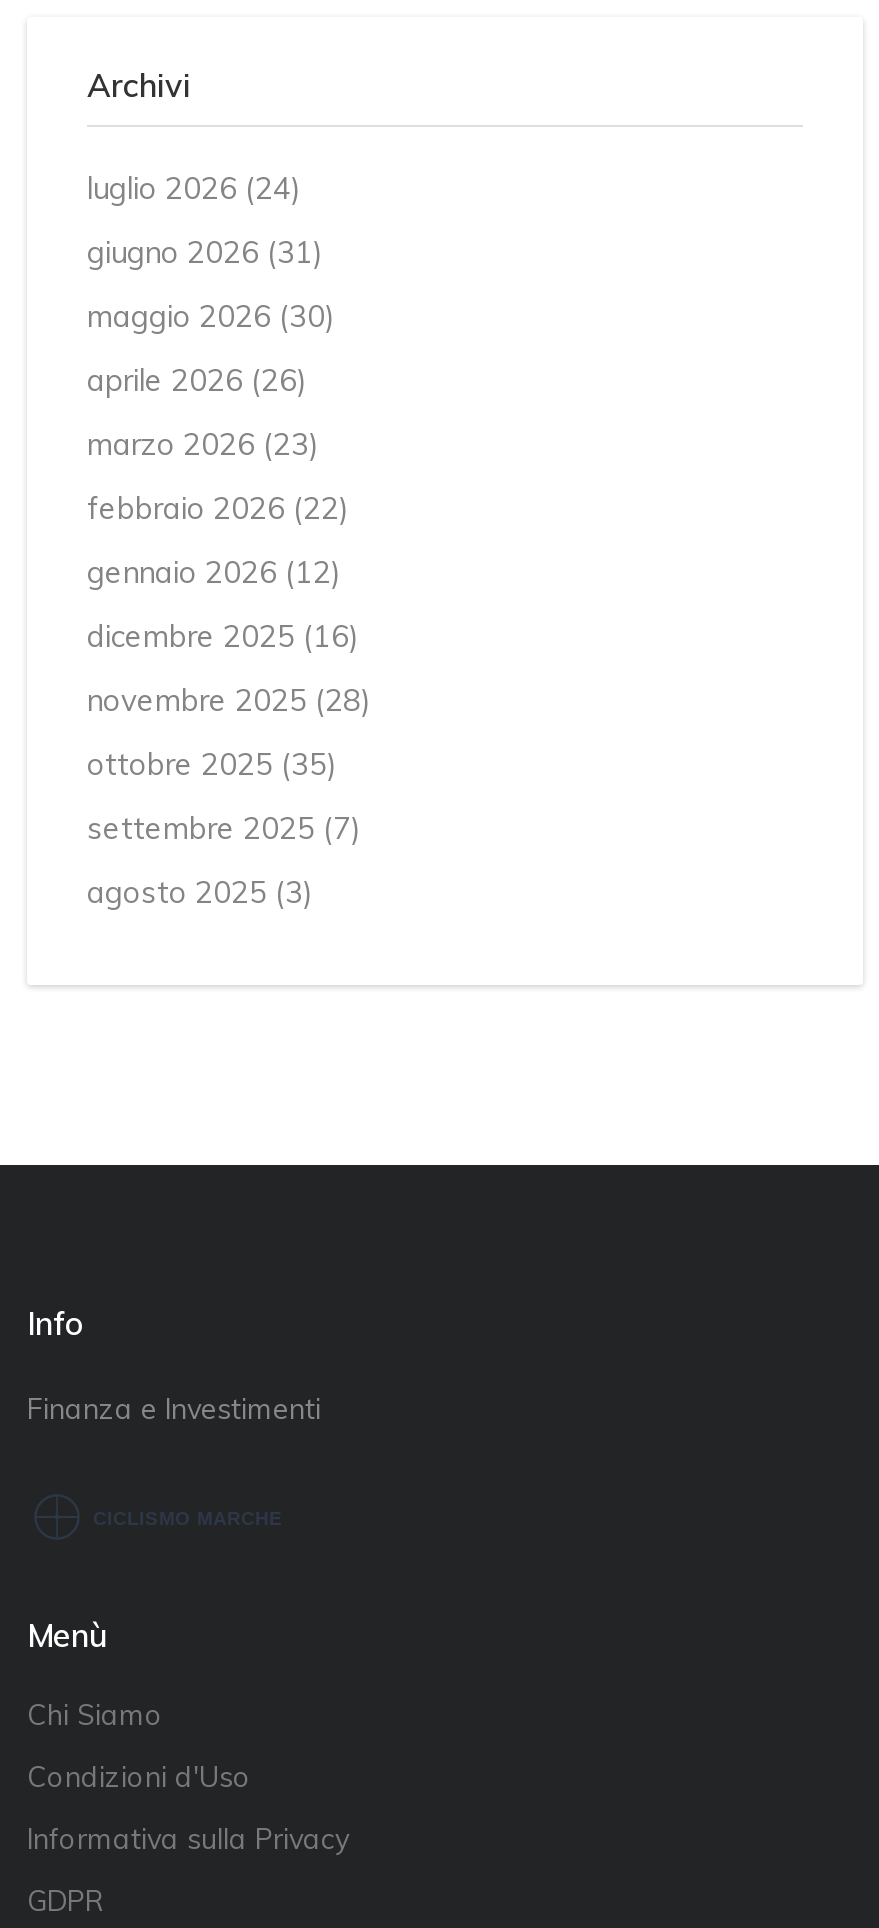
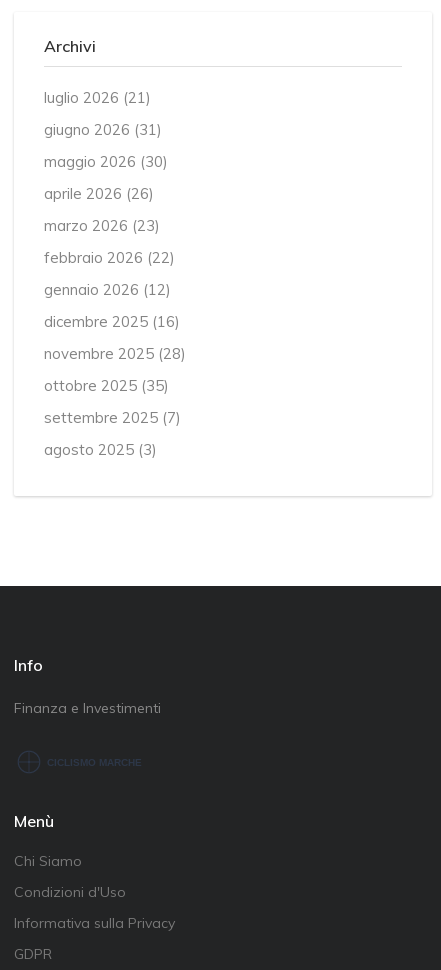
- luglio 2026 (24)
+ luglio 2026 (21)
